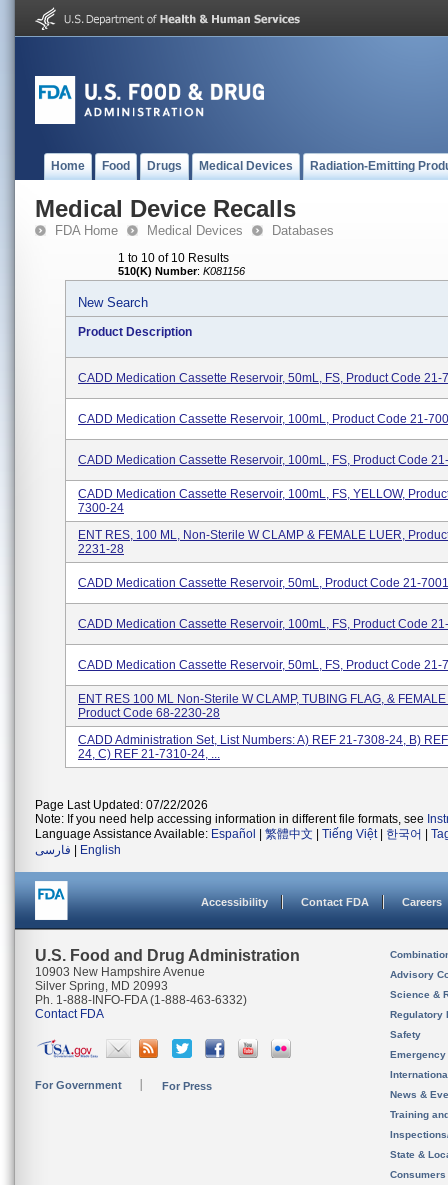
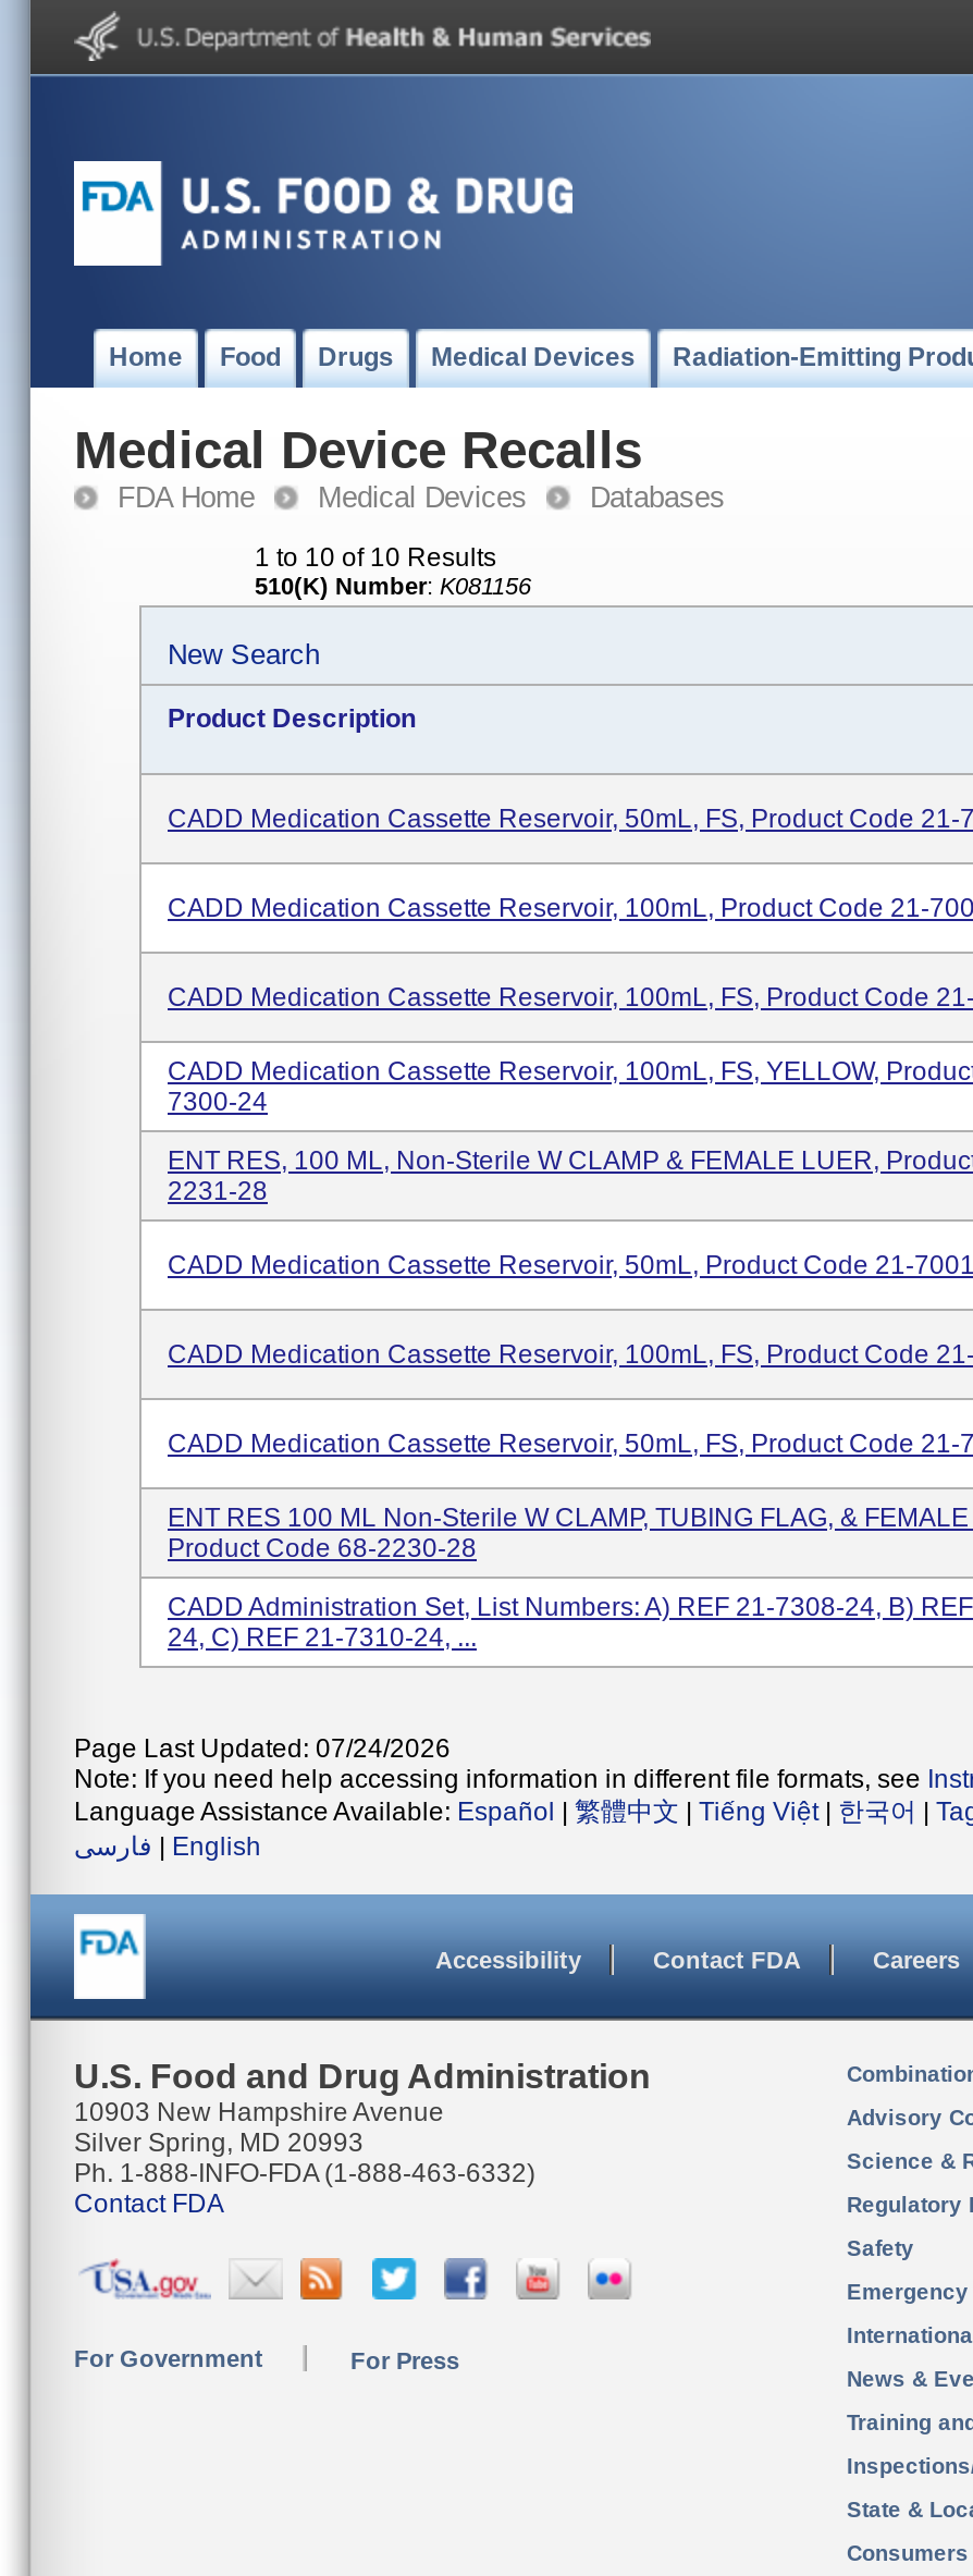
- Page Last Updated: 07/22/2026
+ Page Last Updated: 07/24/2026
